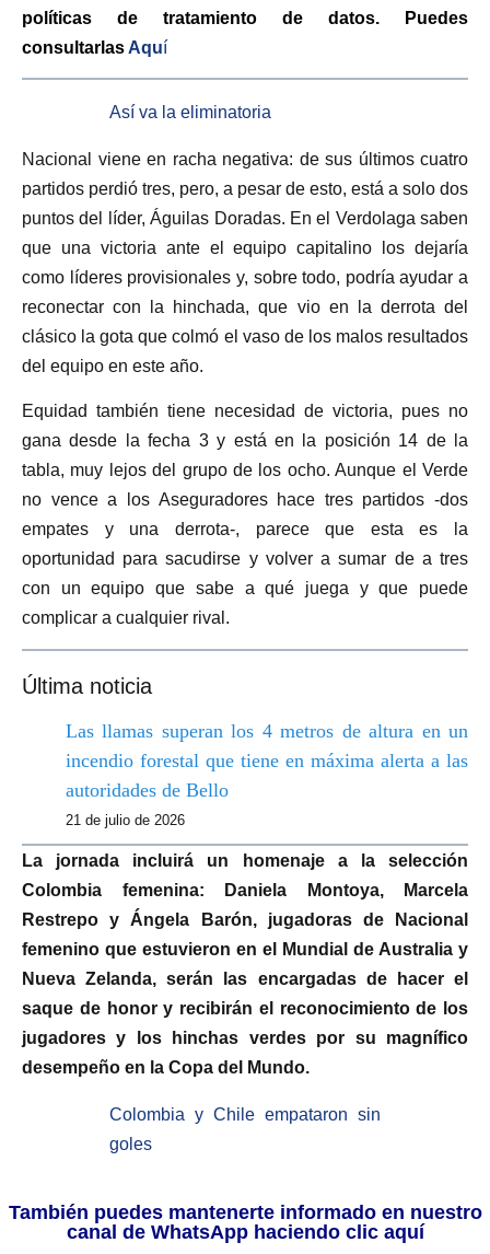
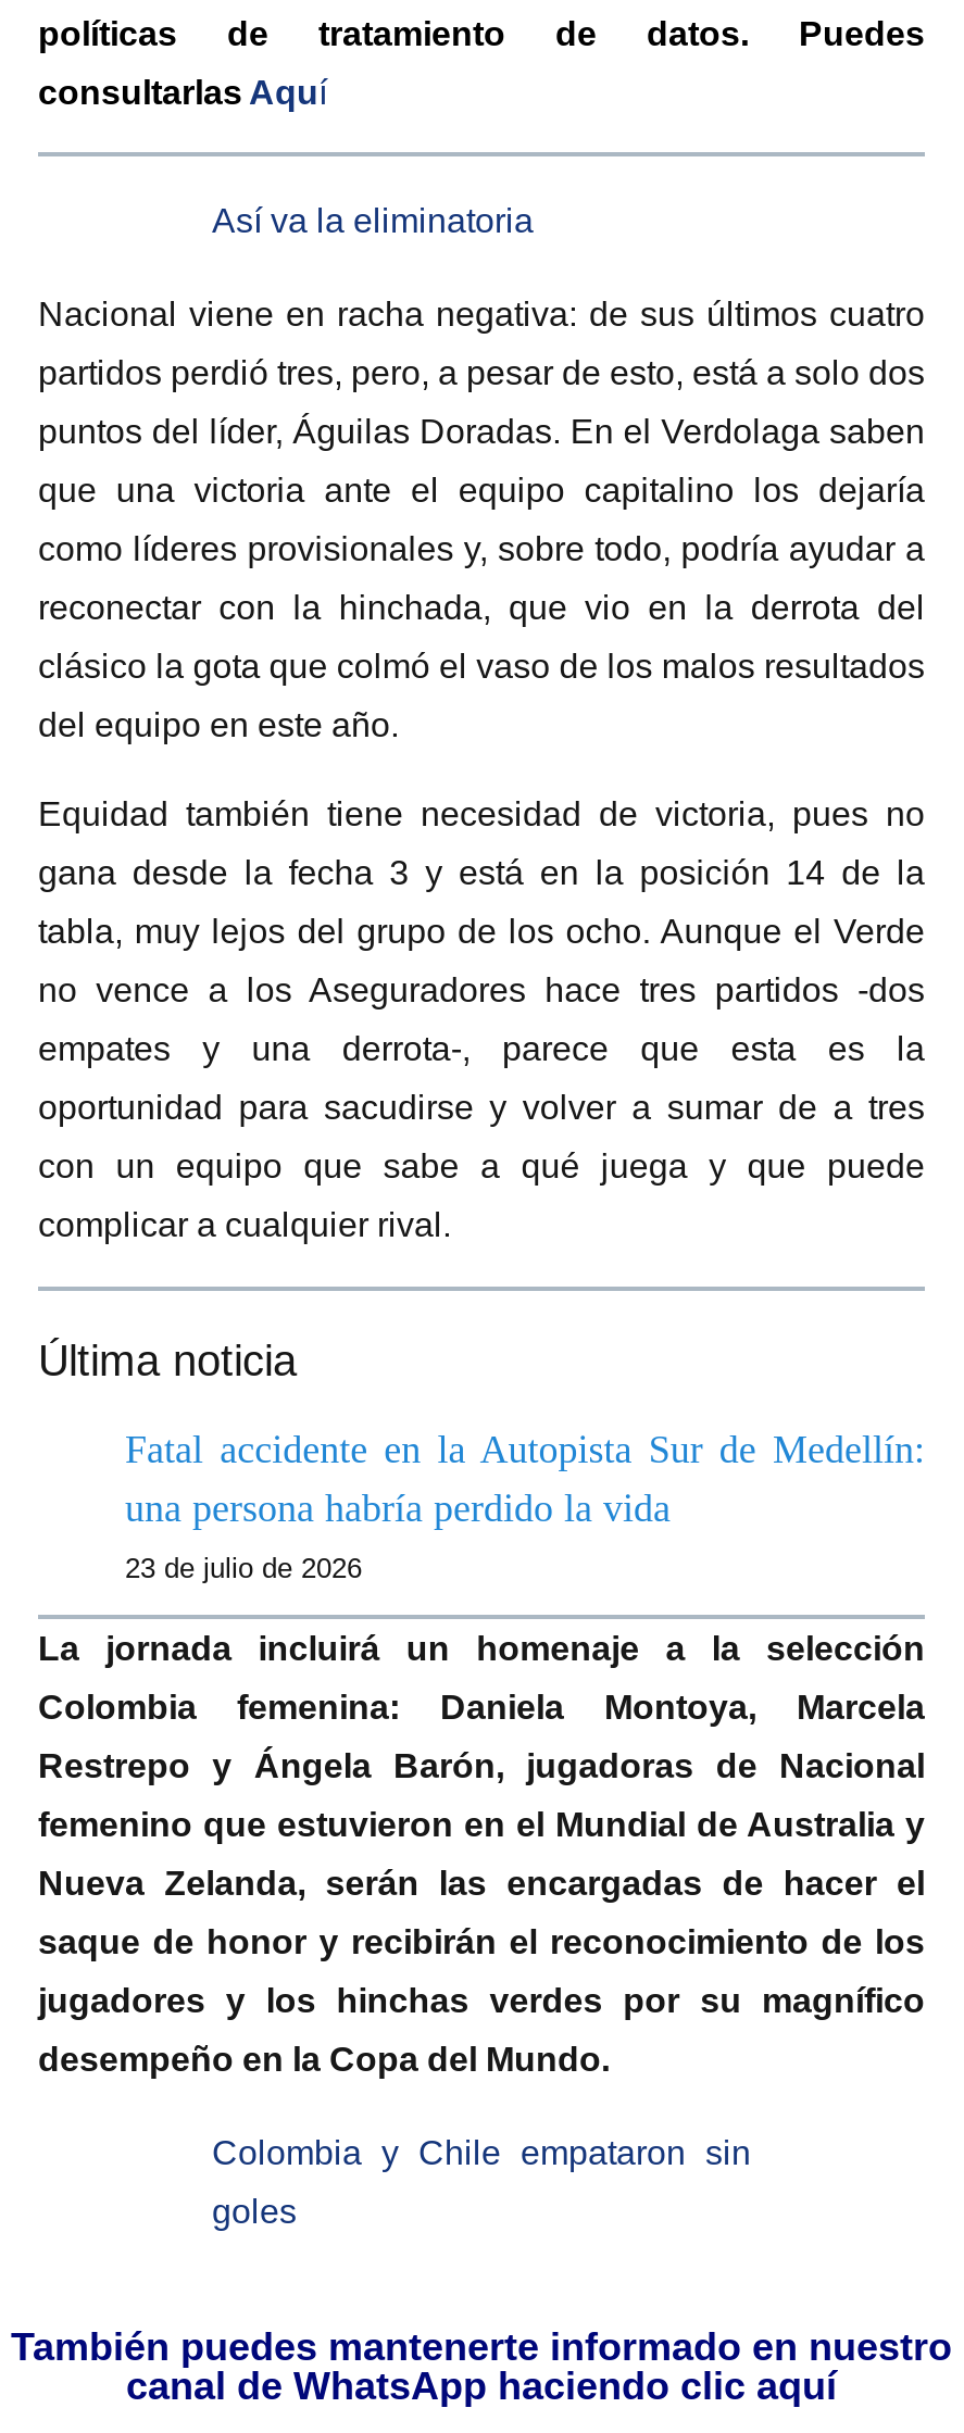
- Las llamas superan los 4 metros de altura en un
- incendio forestal que tiene en máxima alerta a las
- autoridades de Bello
+ Fatal accidente en la Autopista Sur de Medellín:
+ una persona habría perdido la vida

- 21 de julio de 2026
+ 23 de julio de 2026
